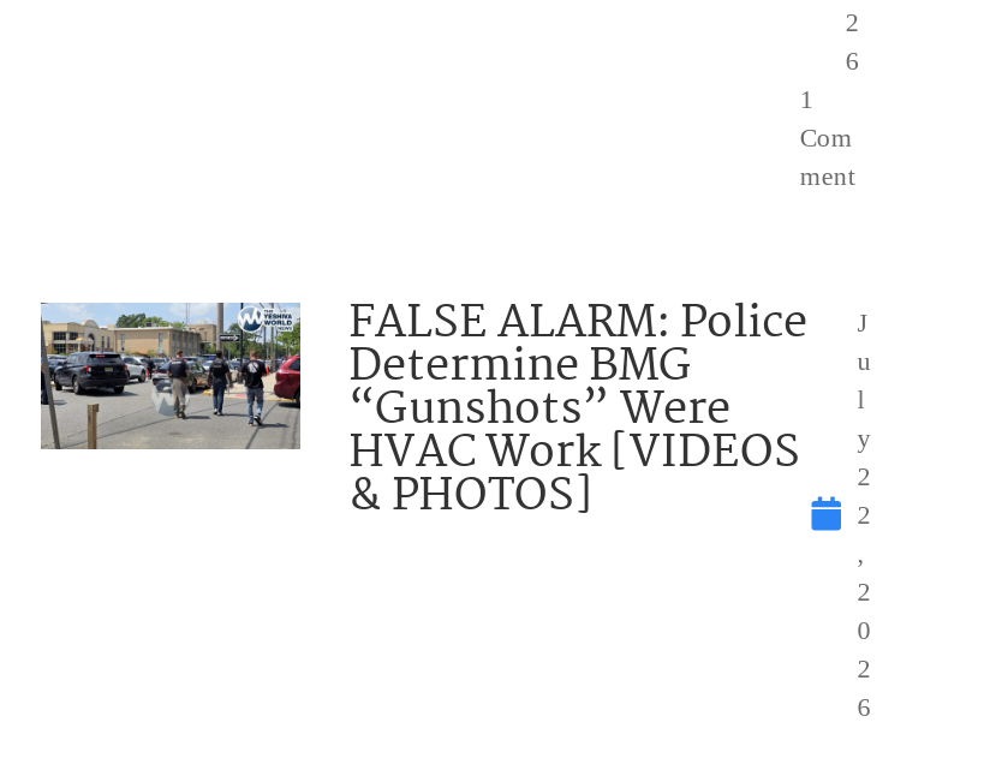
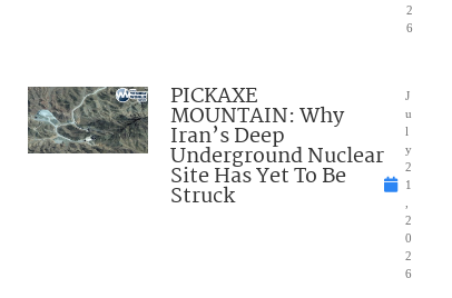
- [image]
- 1
- Com
- ment
- FALSE ALARM: Police
- Determine BMG
- “Gunshots” Were
- HVAC Work [VIDEOS
- & PHOTOS]
+ [image]
+ PICKAXE
+ MOUNTAIN: Why
+ Iran’s Deep
+ Underground Nuclear
+ Site Has Yet To Be
+ Struck

- 2
+ 1
